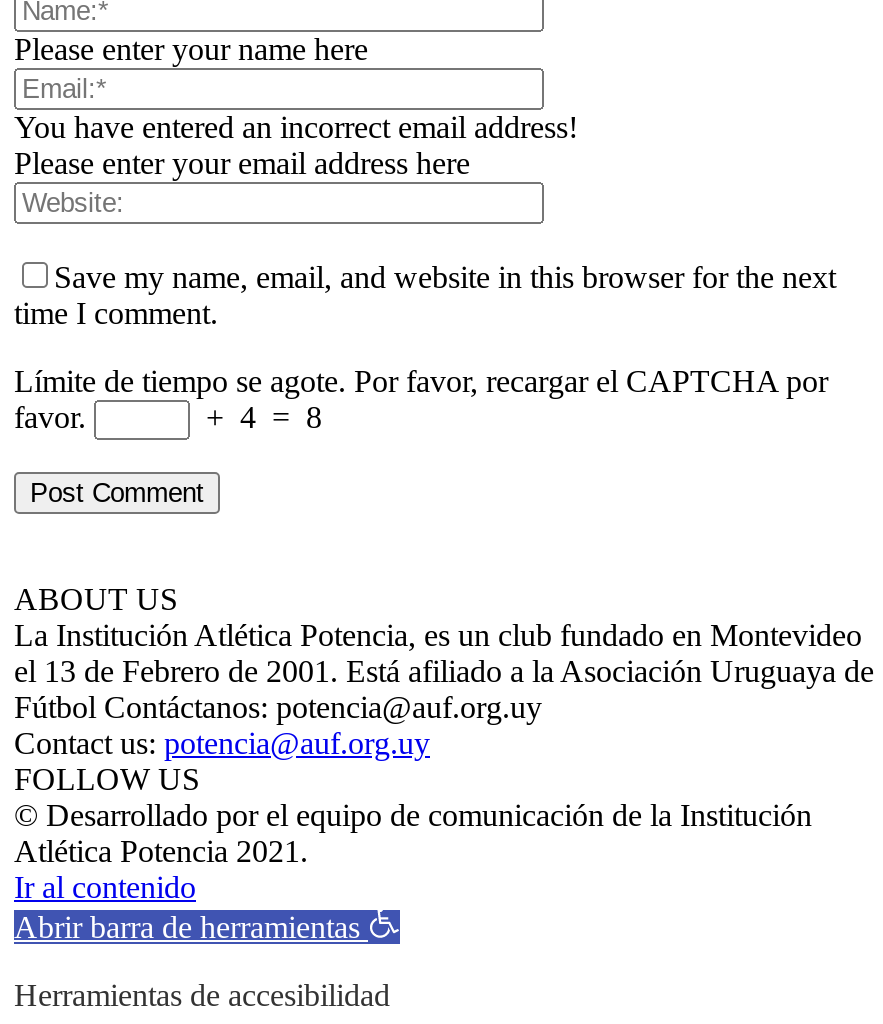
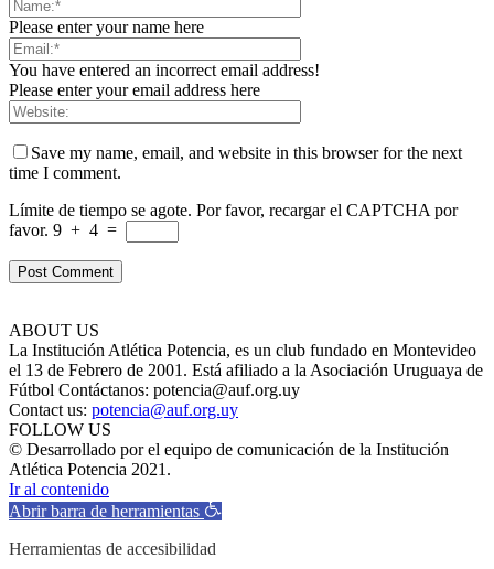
- favor.
- + 4 = 8
+ favor. 9 + 4 =
